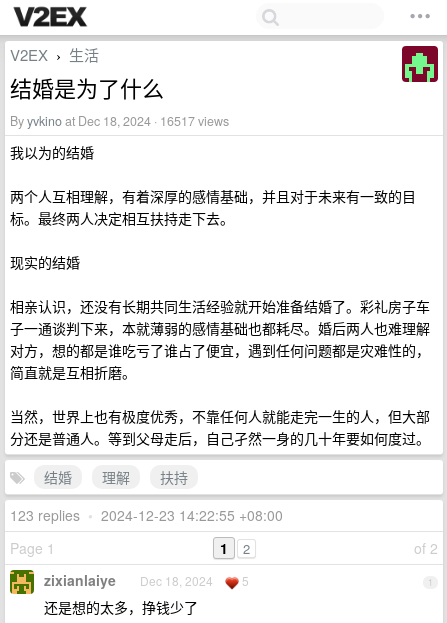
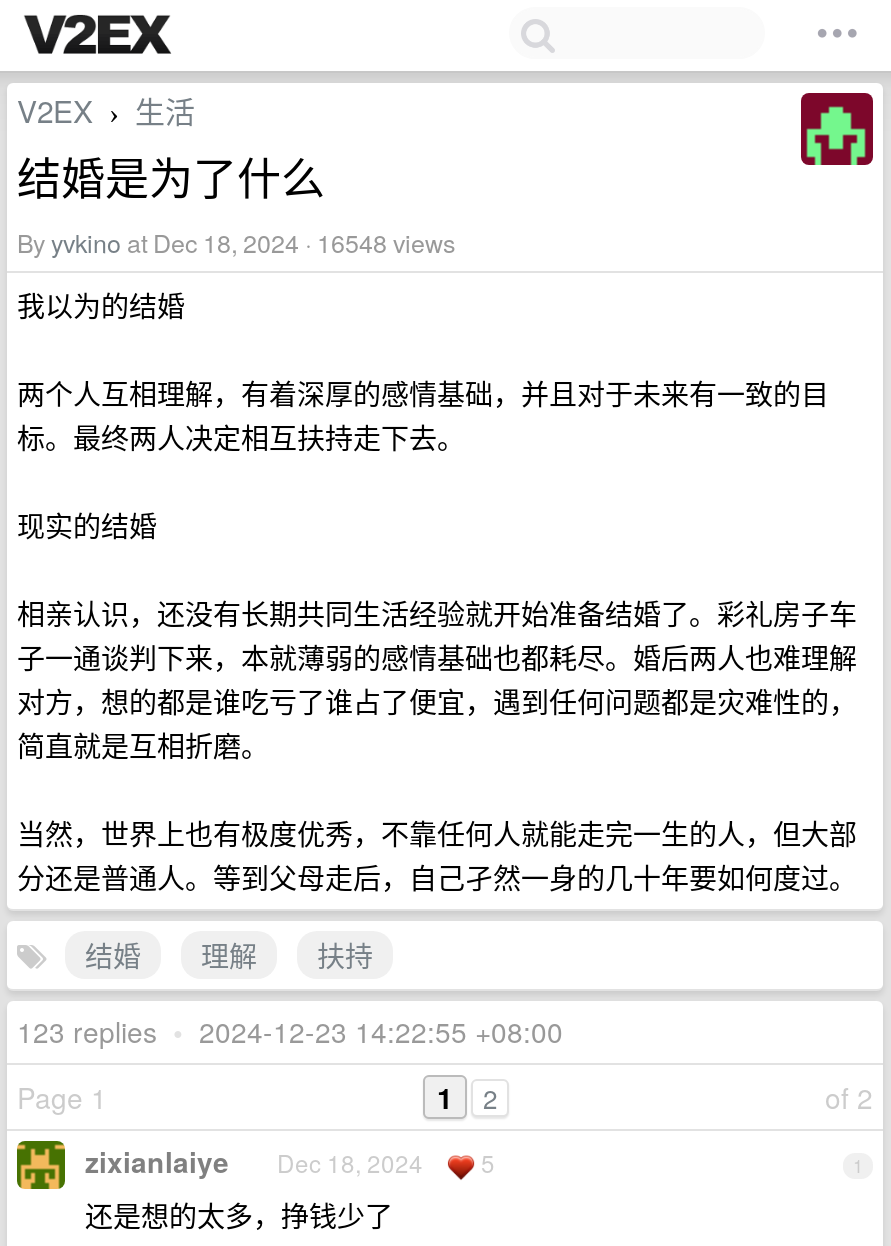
- By yvkino at Dec 18, 2024 · 16517 views
+ By yvkino at Dec 18, 2024 · 16548 views
